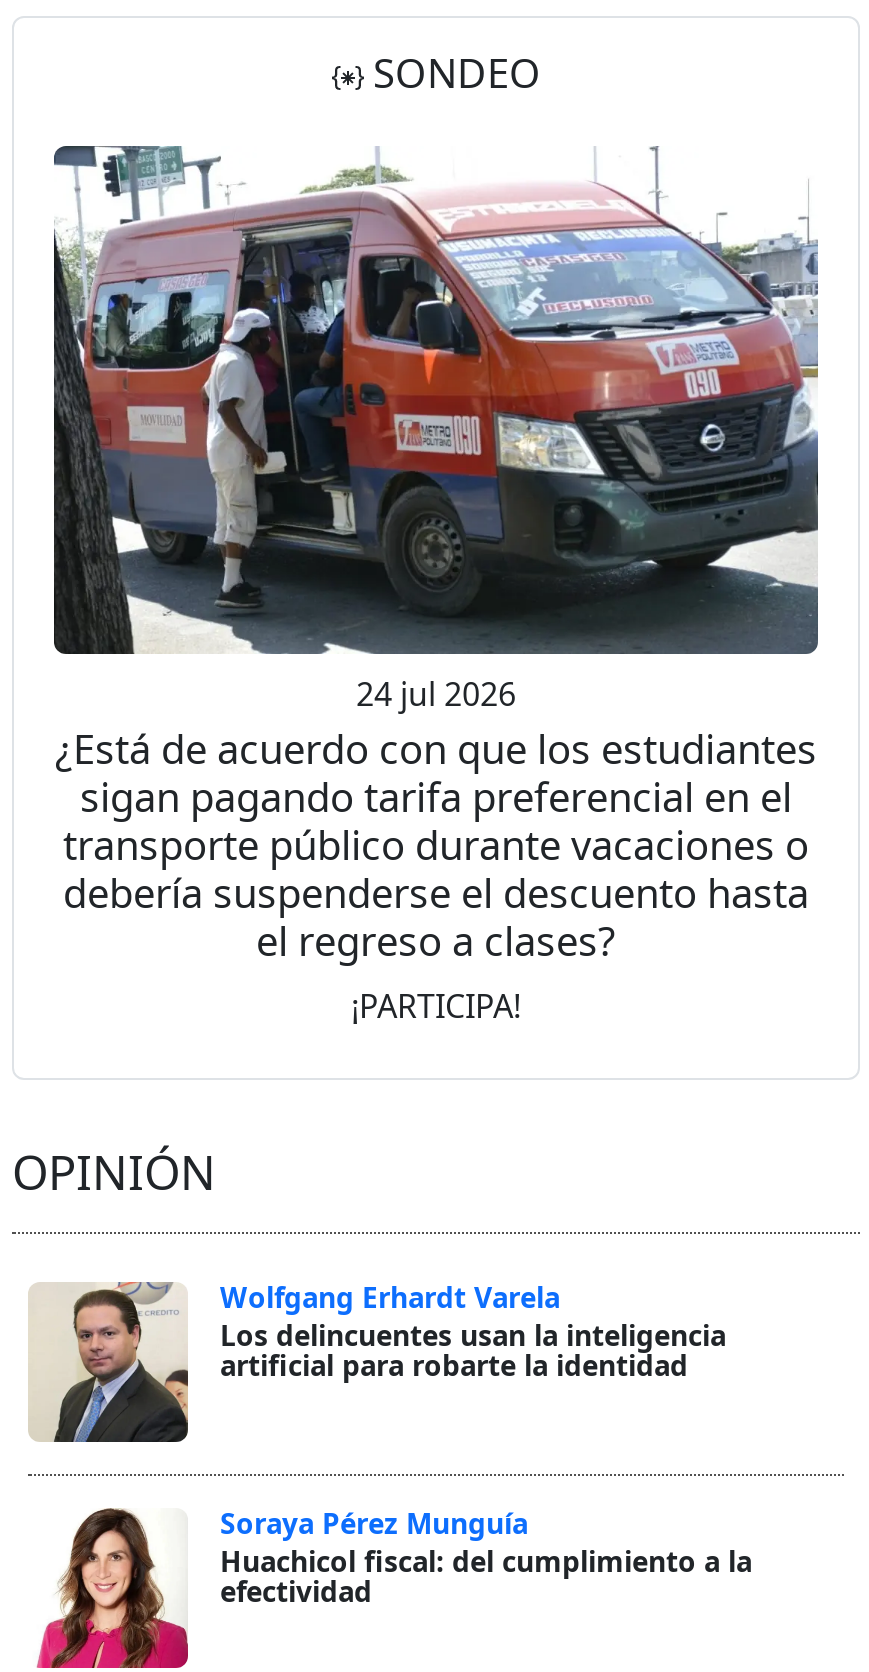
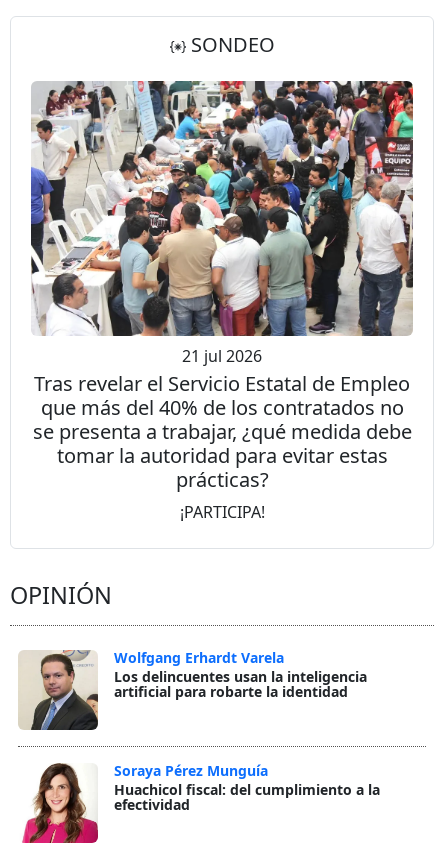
- [image]
- 24 jul 2026
- ¿Está de acuerdo con que los estudiantes
- sigan pagando tarifa preferencial en el
- transporte público durante vacaciones o
- debería suspenderse el descuento hasta
- el regreso a clases?
+ [image]
+ 21 jul 2026
+ Tras revelar el Servicio Estatal de Empleo
+ que más del 40% de los contratados no
+ se presenta a trabajar, ¿qué medida debe
+ tomar la autoridad para evitar estas
+ prácticas?
